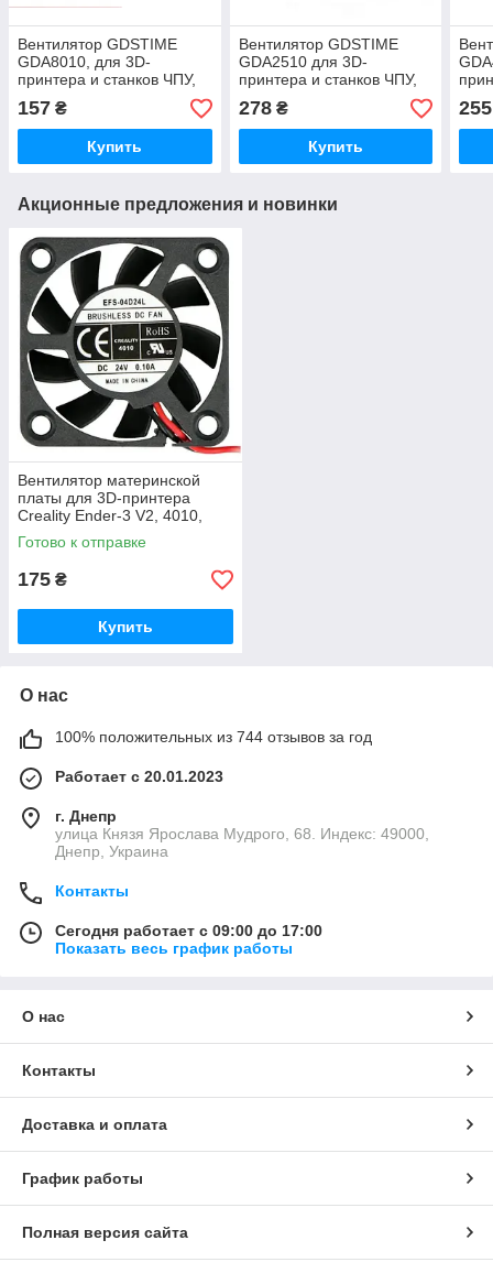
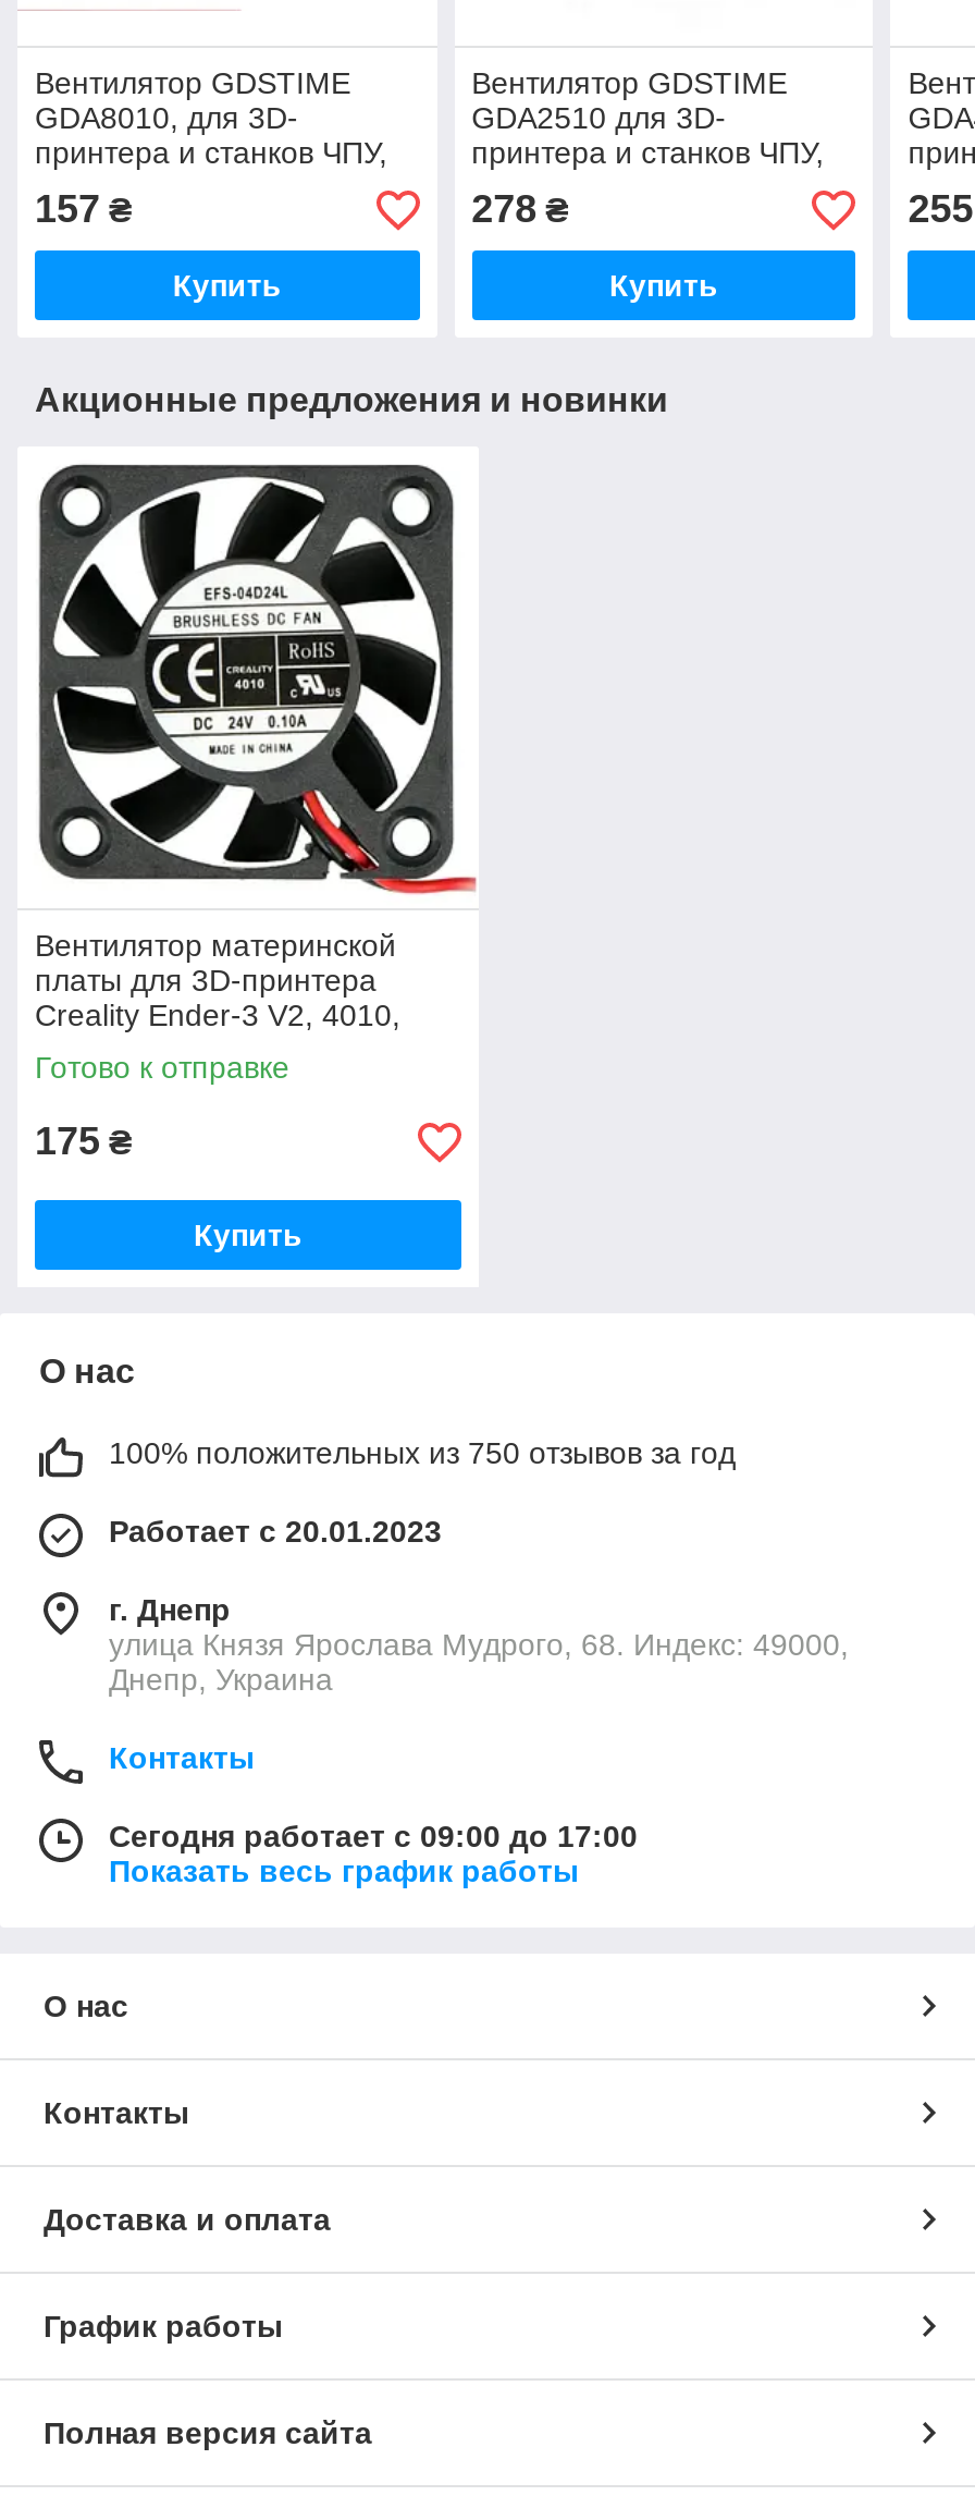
- 100% положительных из 744 отзывов за год
+ 100% положительных из 750 отзывов за год
